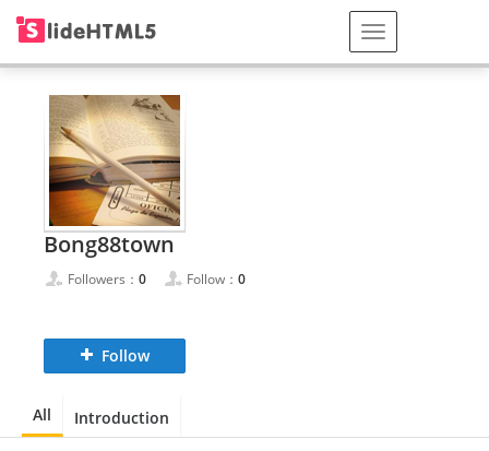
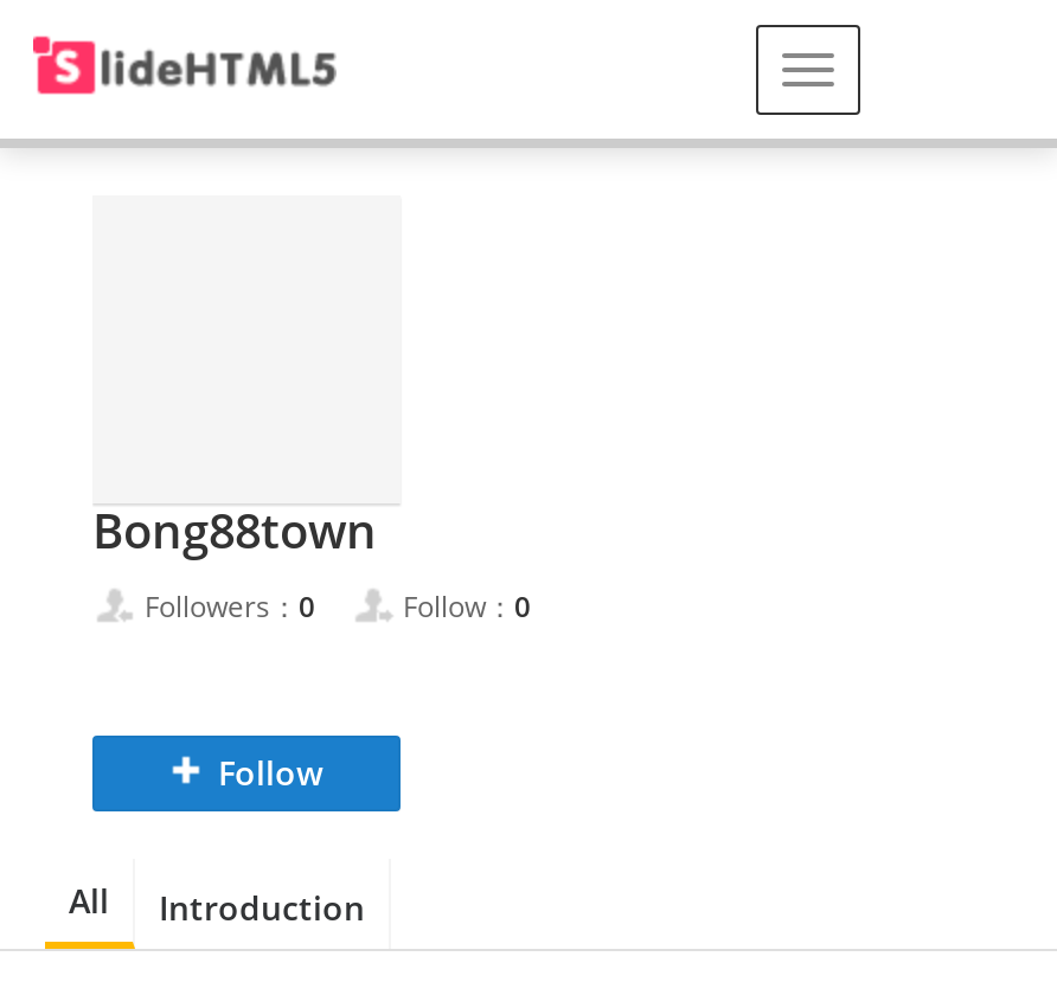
- [image]
